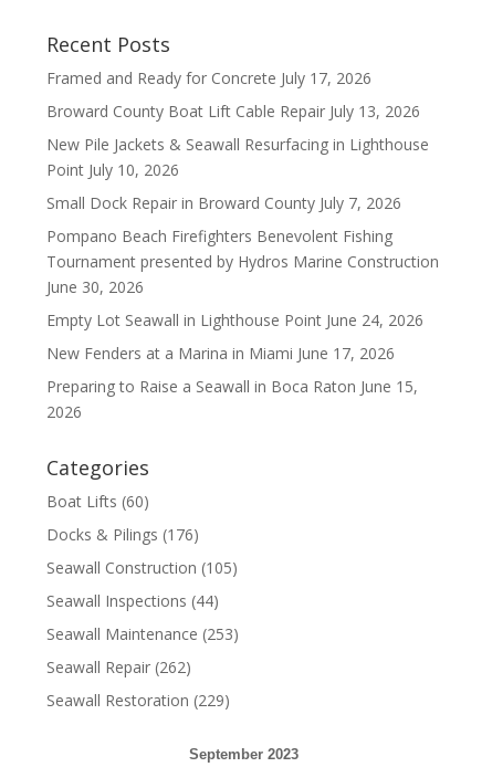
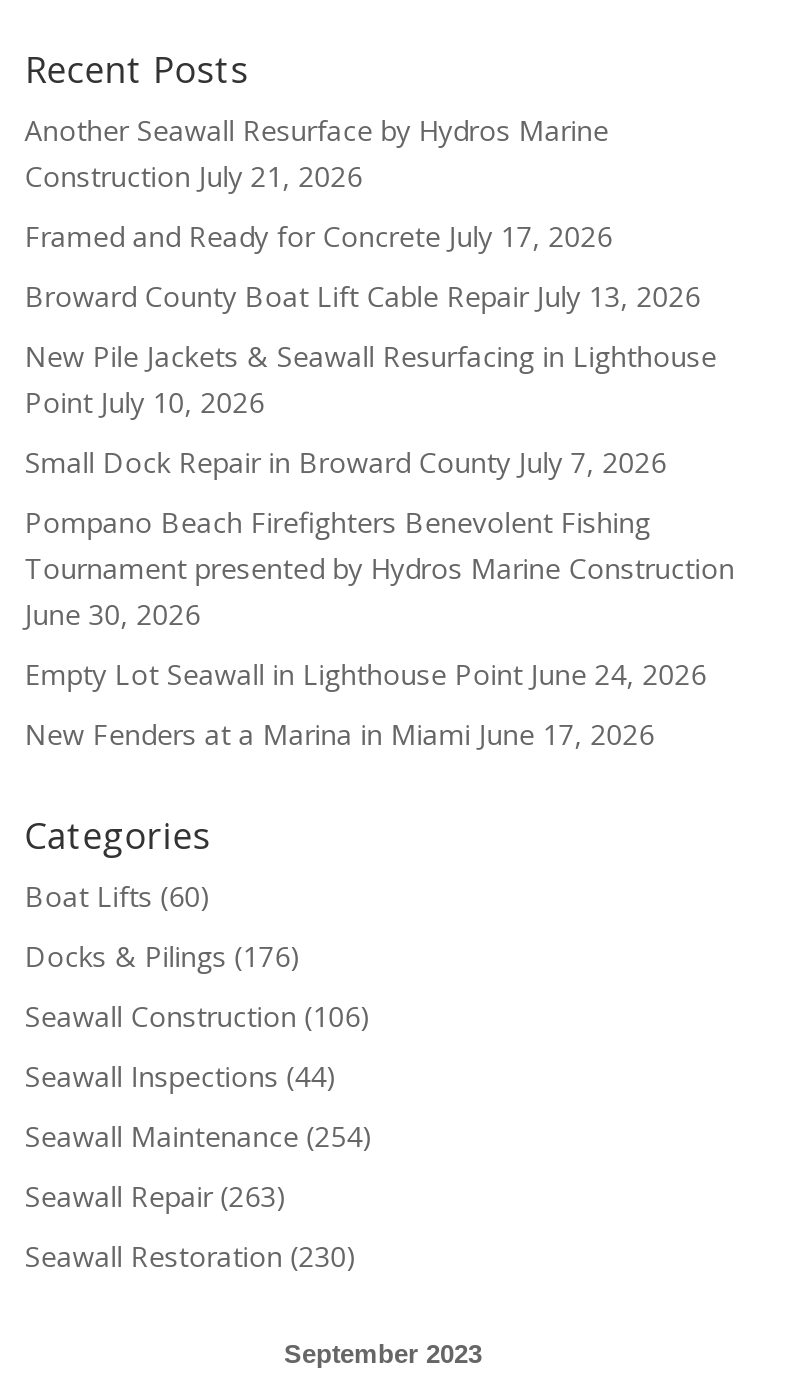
+ Another Seawall Resurface by Hydros Marine
+ Construction July 21, 2026

moved down: Framed and Ready for Concrete July 17, 2026 | Broward County Boat Lift Cable Repair July 13, 2026 | New Pile Jackets & Seawall Resurfacing in Lighthouse | ... | Empty Lot Seawall in Lighthouse Point June 24, 2026 | New Fenders at a Marina in Miami June 17, 2026

- Preparing to Raise a Seawall in Boca Raton June 15,
- 2026

- Seawall Construction (105)
+ Seawall Construction (106)

- Seawall Maintenance (253)
+ Seawall Maintenance (254)

- Seawall Repair (262)
+ Seawall Repair (263)

- Seawall Restoration (229)
+ Seawall Restoration (230)
